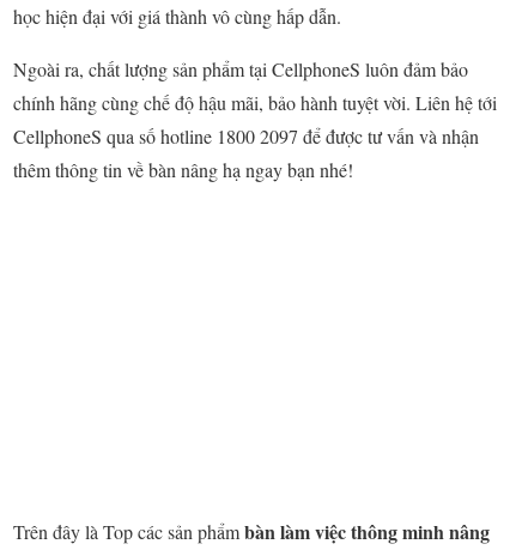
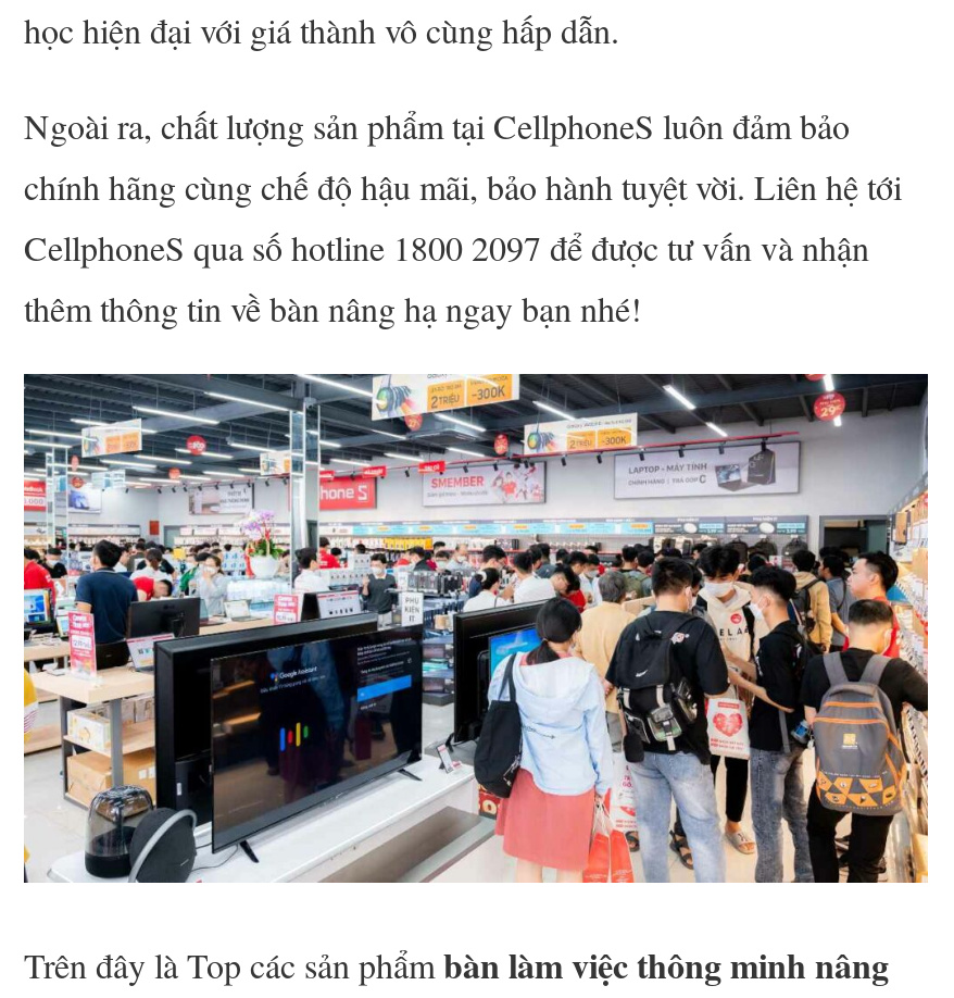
+ [image]
